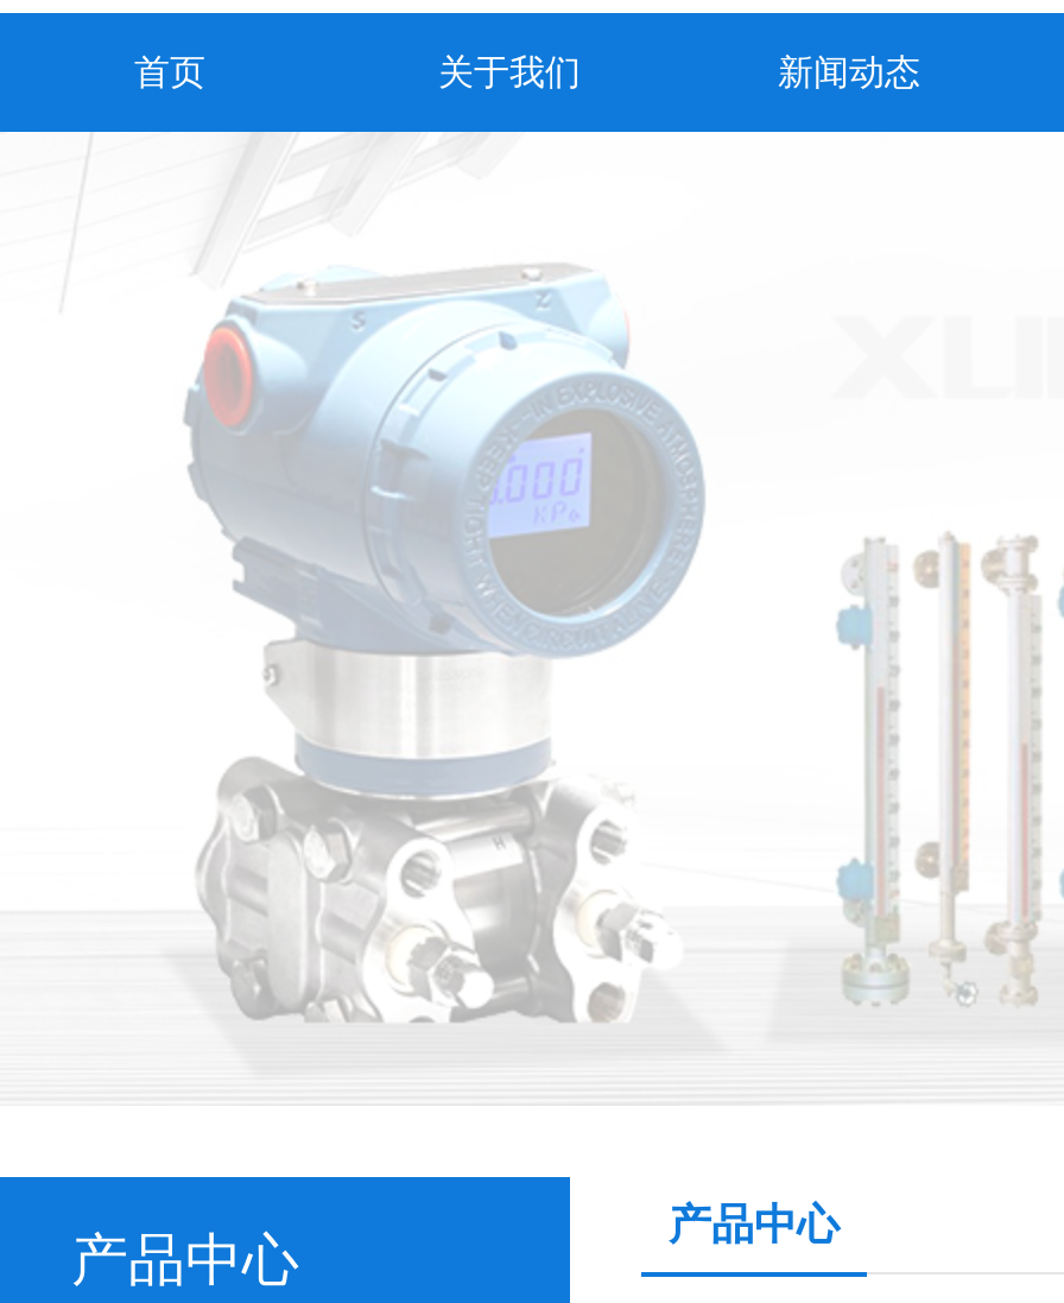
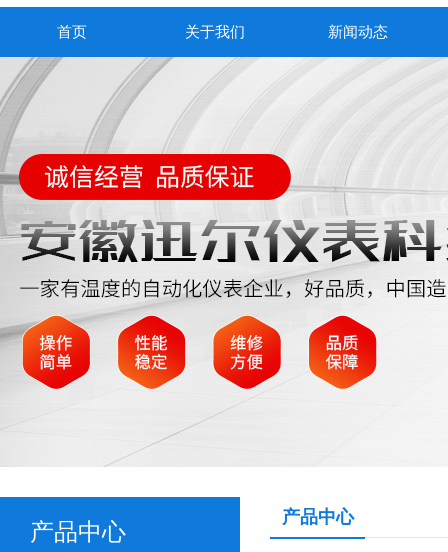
- [image]
+ [image]
